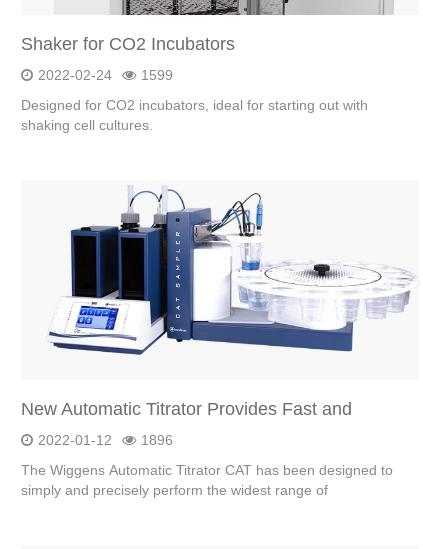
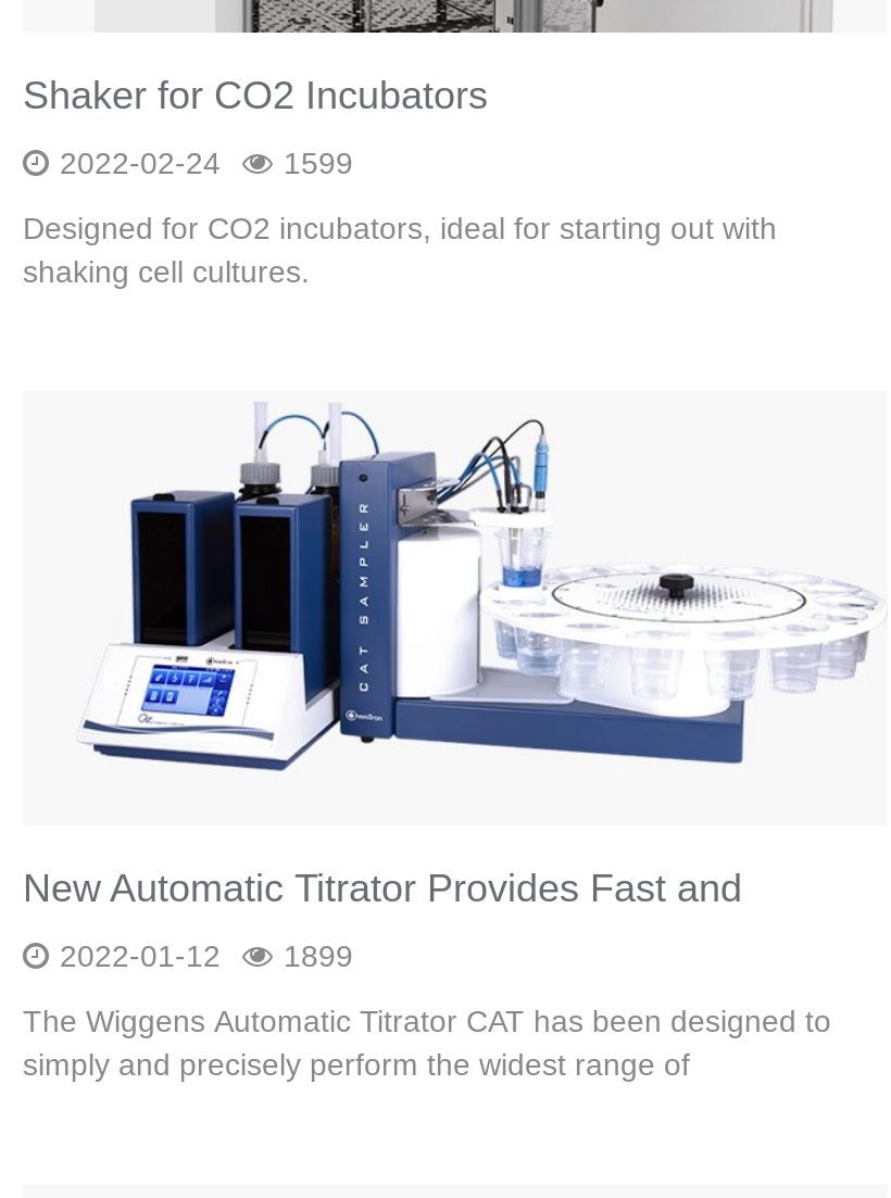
- 2022-01-12 1896
+ 2022-01-12 1899
